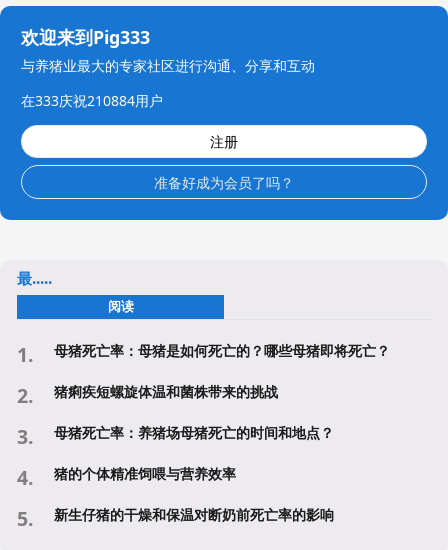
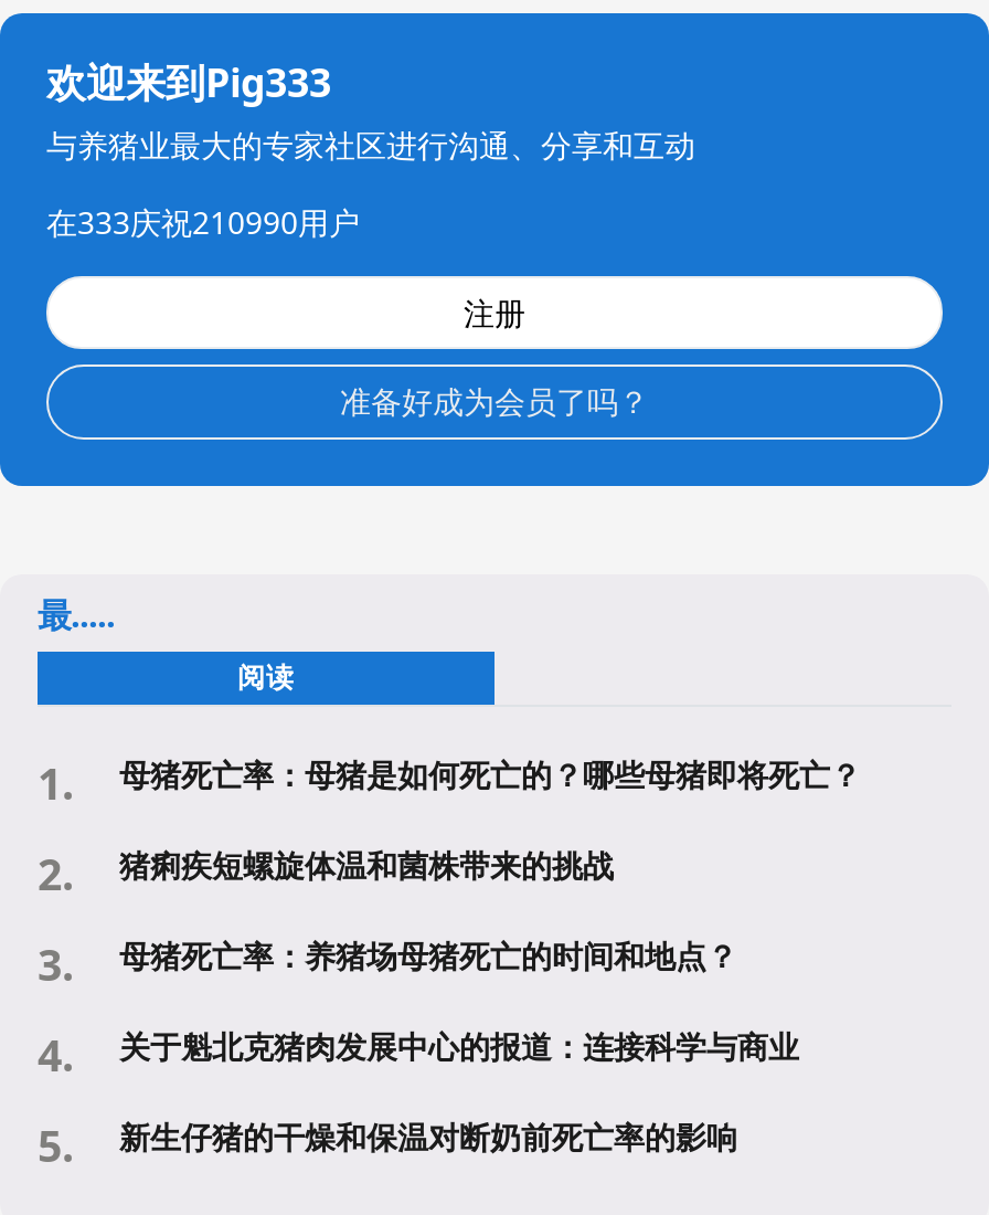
- 在333庆祝210884用户
+ 在333庆祝210990用户

- 猪的个体精准饲喂与营养效率
+ 关于魁北克猪肉发展中心的报道：连接科学与商业
